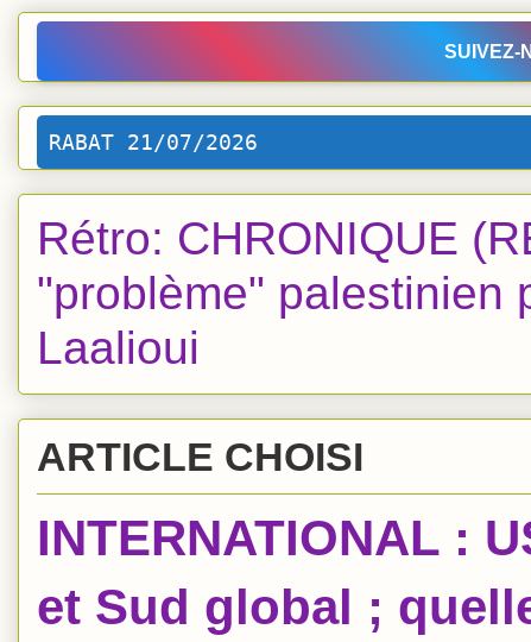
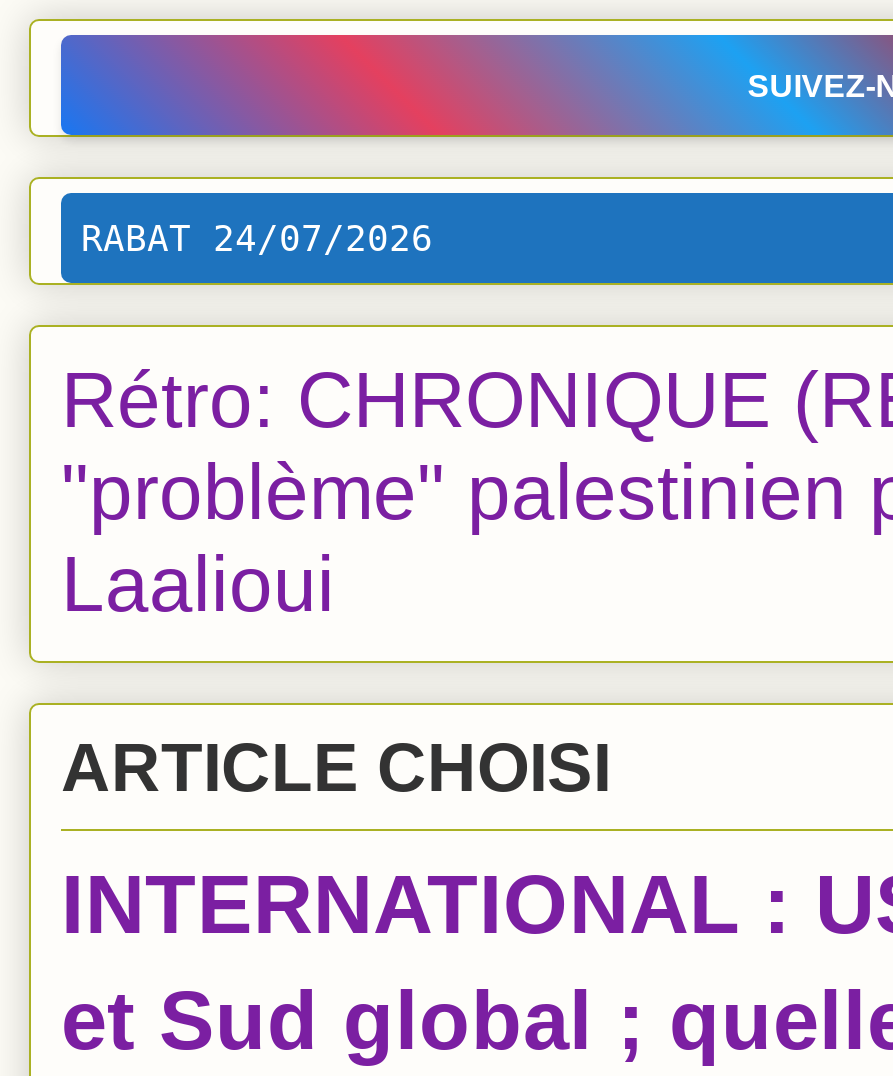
- RABAT 21/07/2026
+ RABAT 24/07/2026
